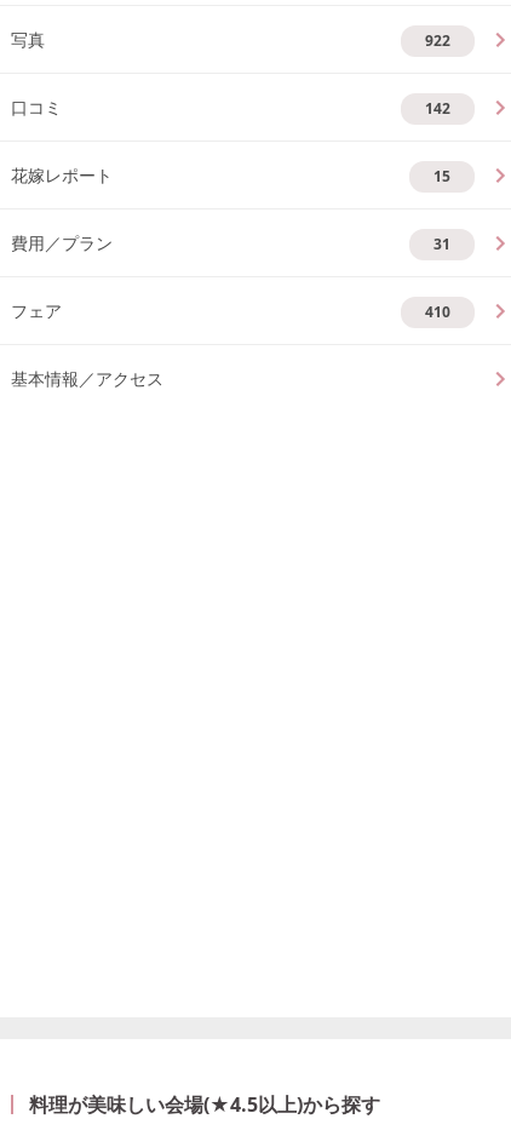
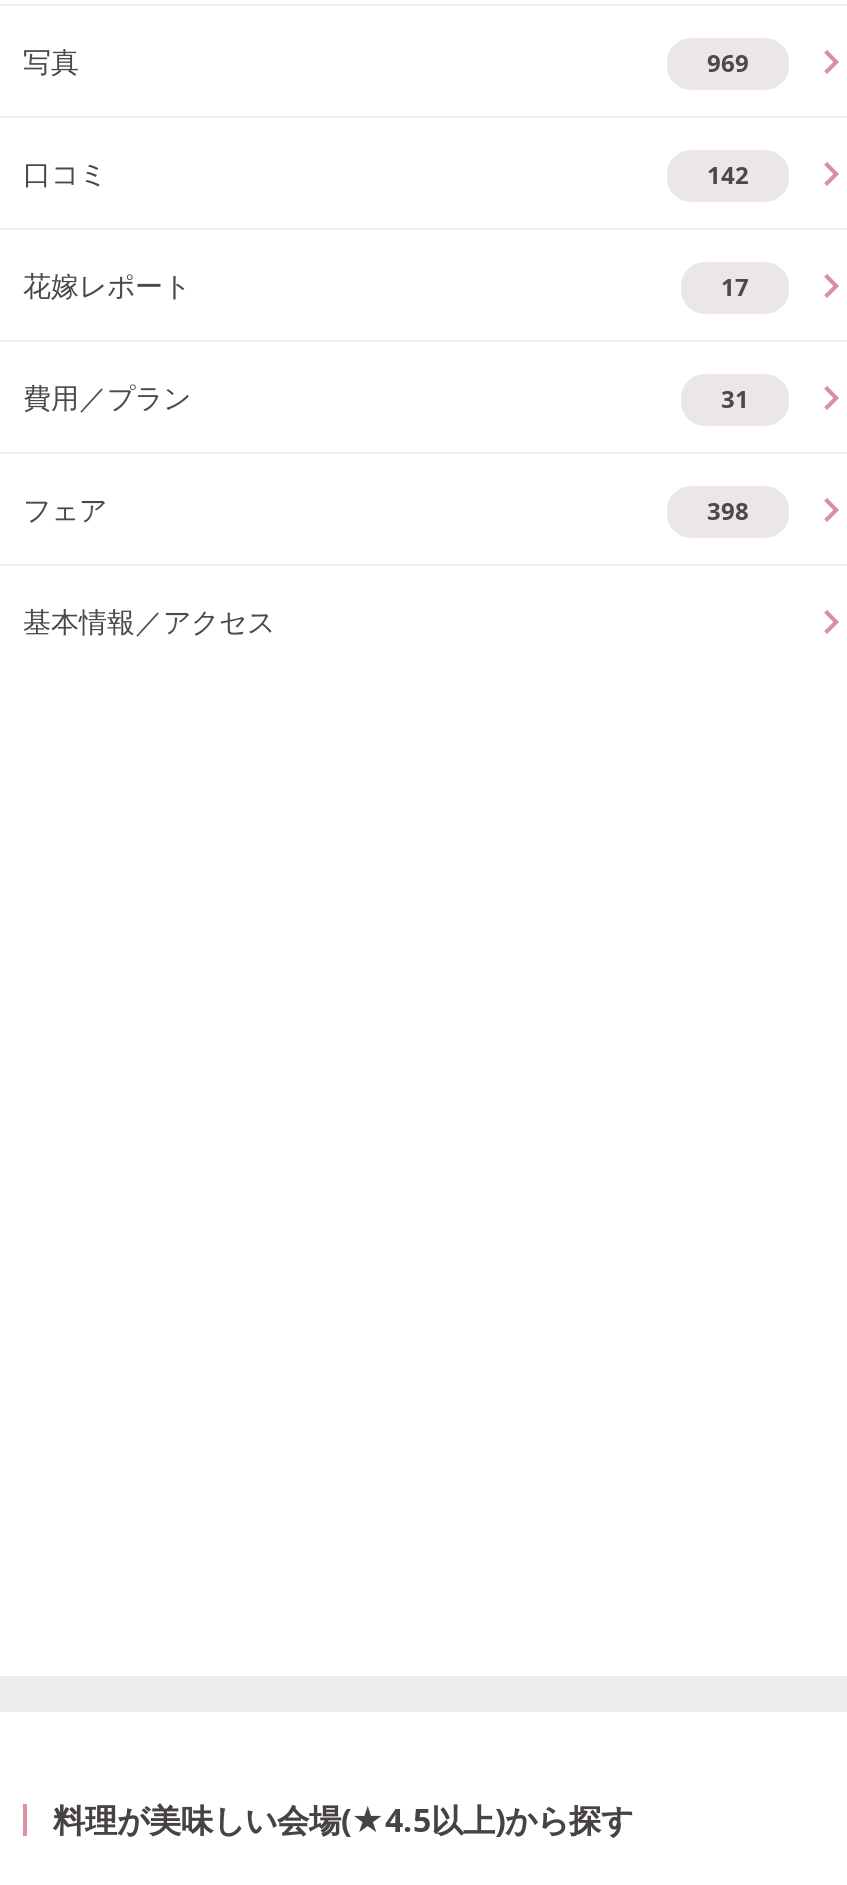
- 922
+ 969

- 15
+ 17

- 410
+ 398
